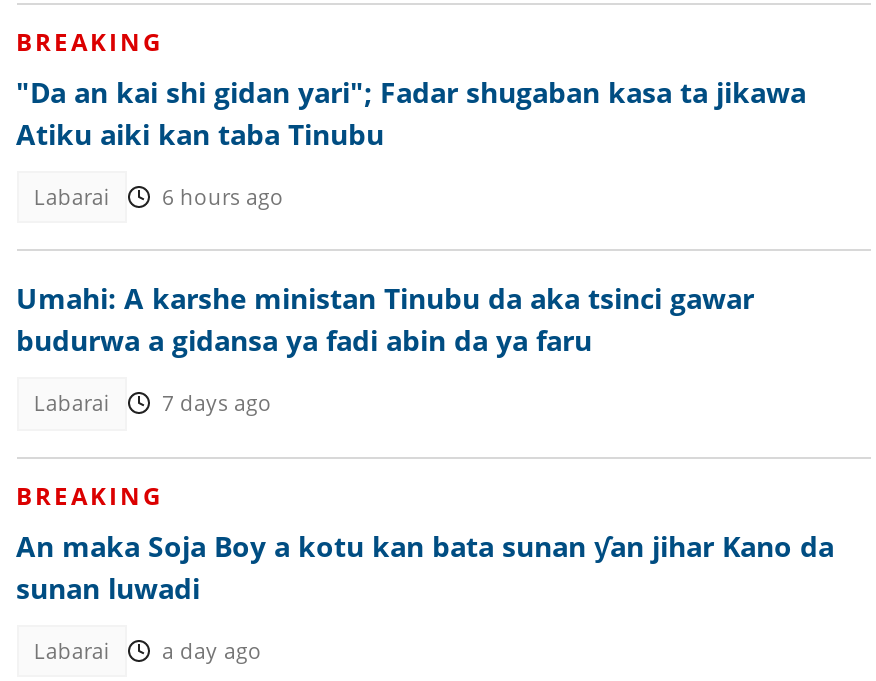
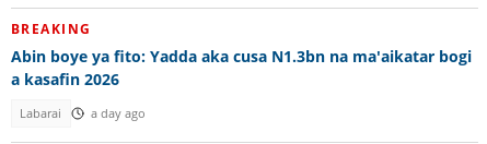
- "Da an kai shi gidan yari"; Fadar shugaban kasa ta jikawa
- Atiku aiki kan taba Tinubu
- Labarai
- 6 hours ago
- Umahi: A karshe ministan Tinubu da aka tsinci gawar
- budurwa a gidansa ya fadi abin da ya faru
- Labarai
- 7 days ago
- BREAKING
- An maka Soja Boy a kotu kan bata sunan ƴan jihar Kano da
- sunan luwadi
+ Abin boye ya fito: Yadda aka cusa N1.3bn na ma'aikatar bogi
+ a kasafin 2026
